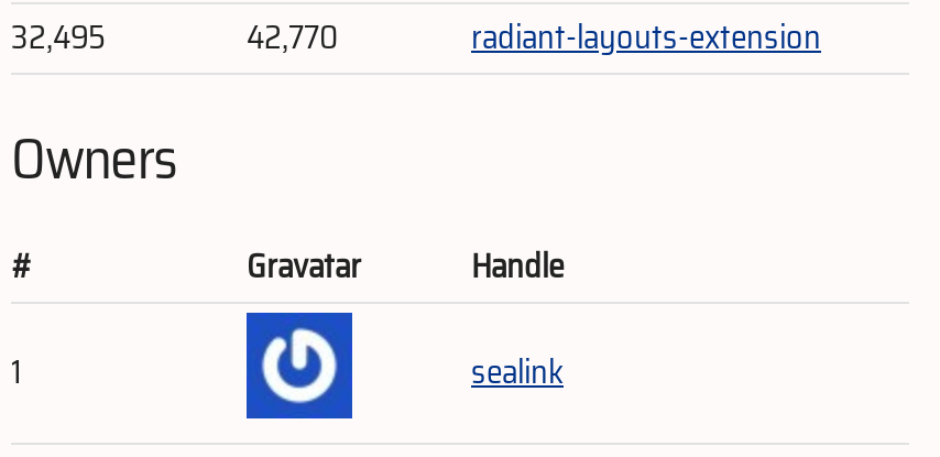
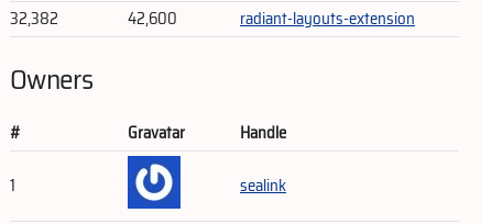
- 32,495
+ 32,382

- 42,770
+ 42,600
